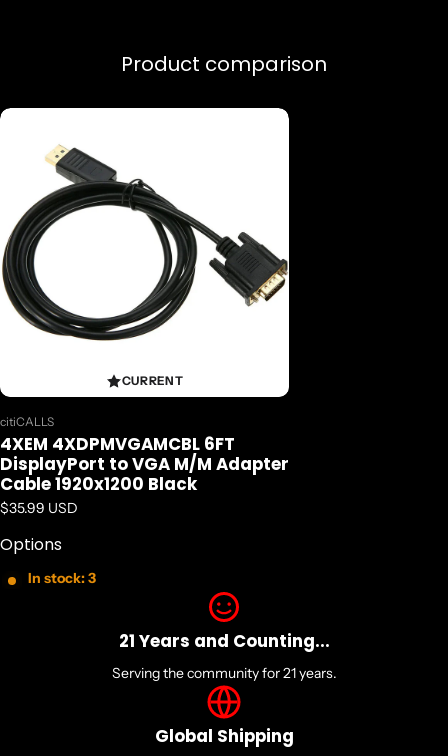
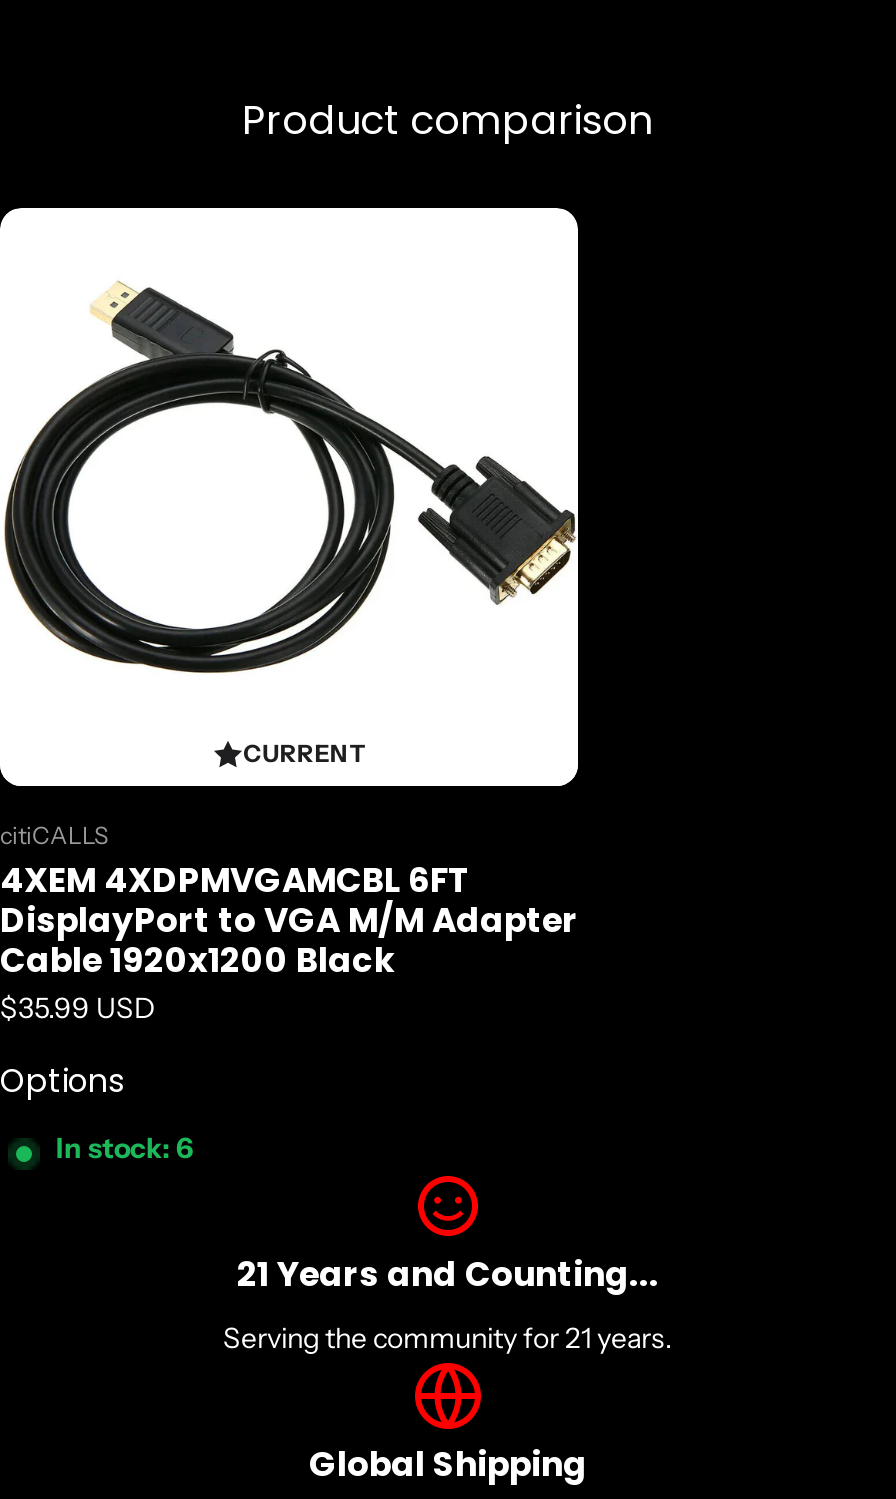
- In stock: 3
+ In stock: 6
